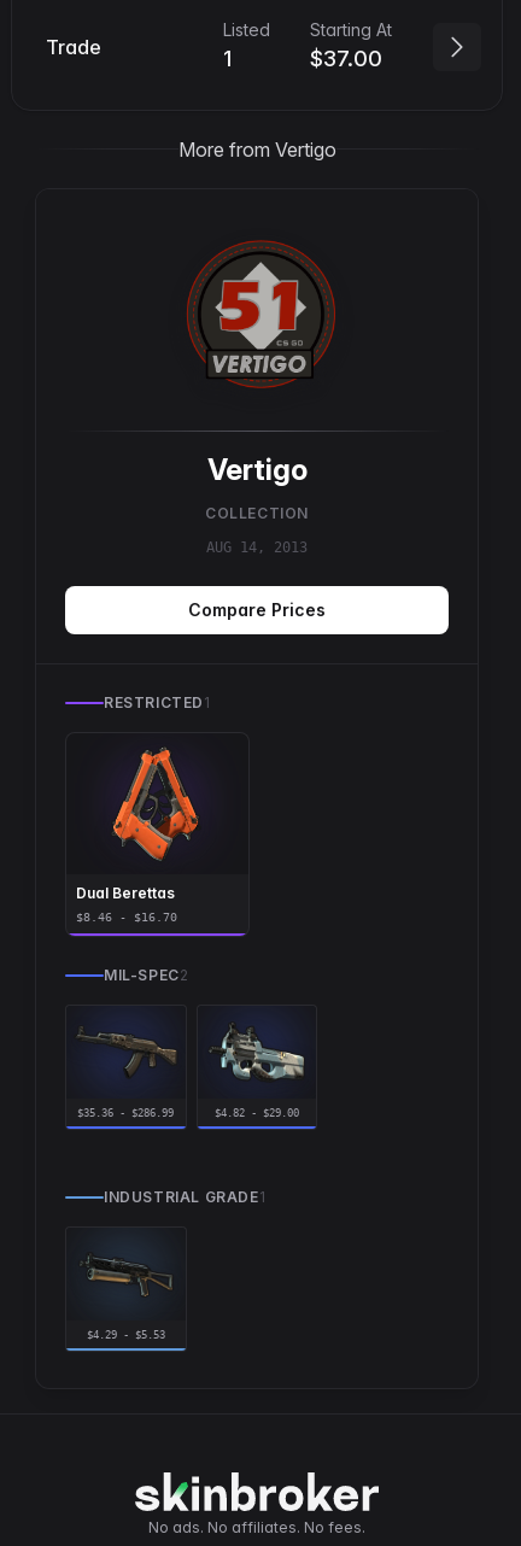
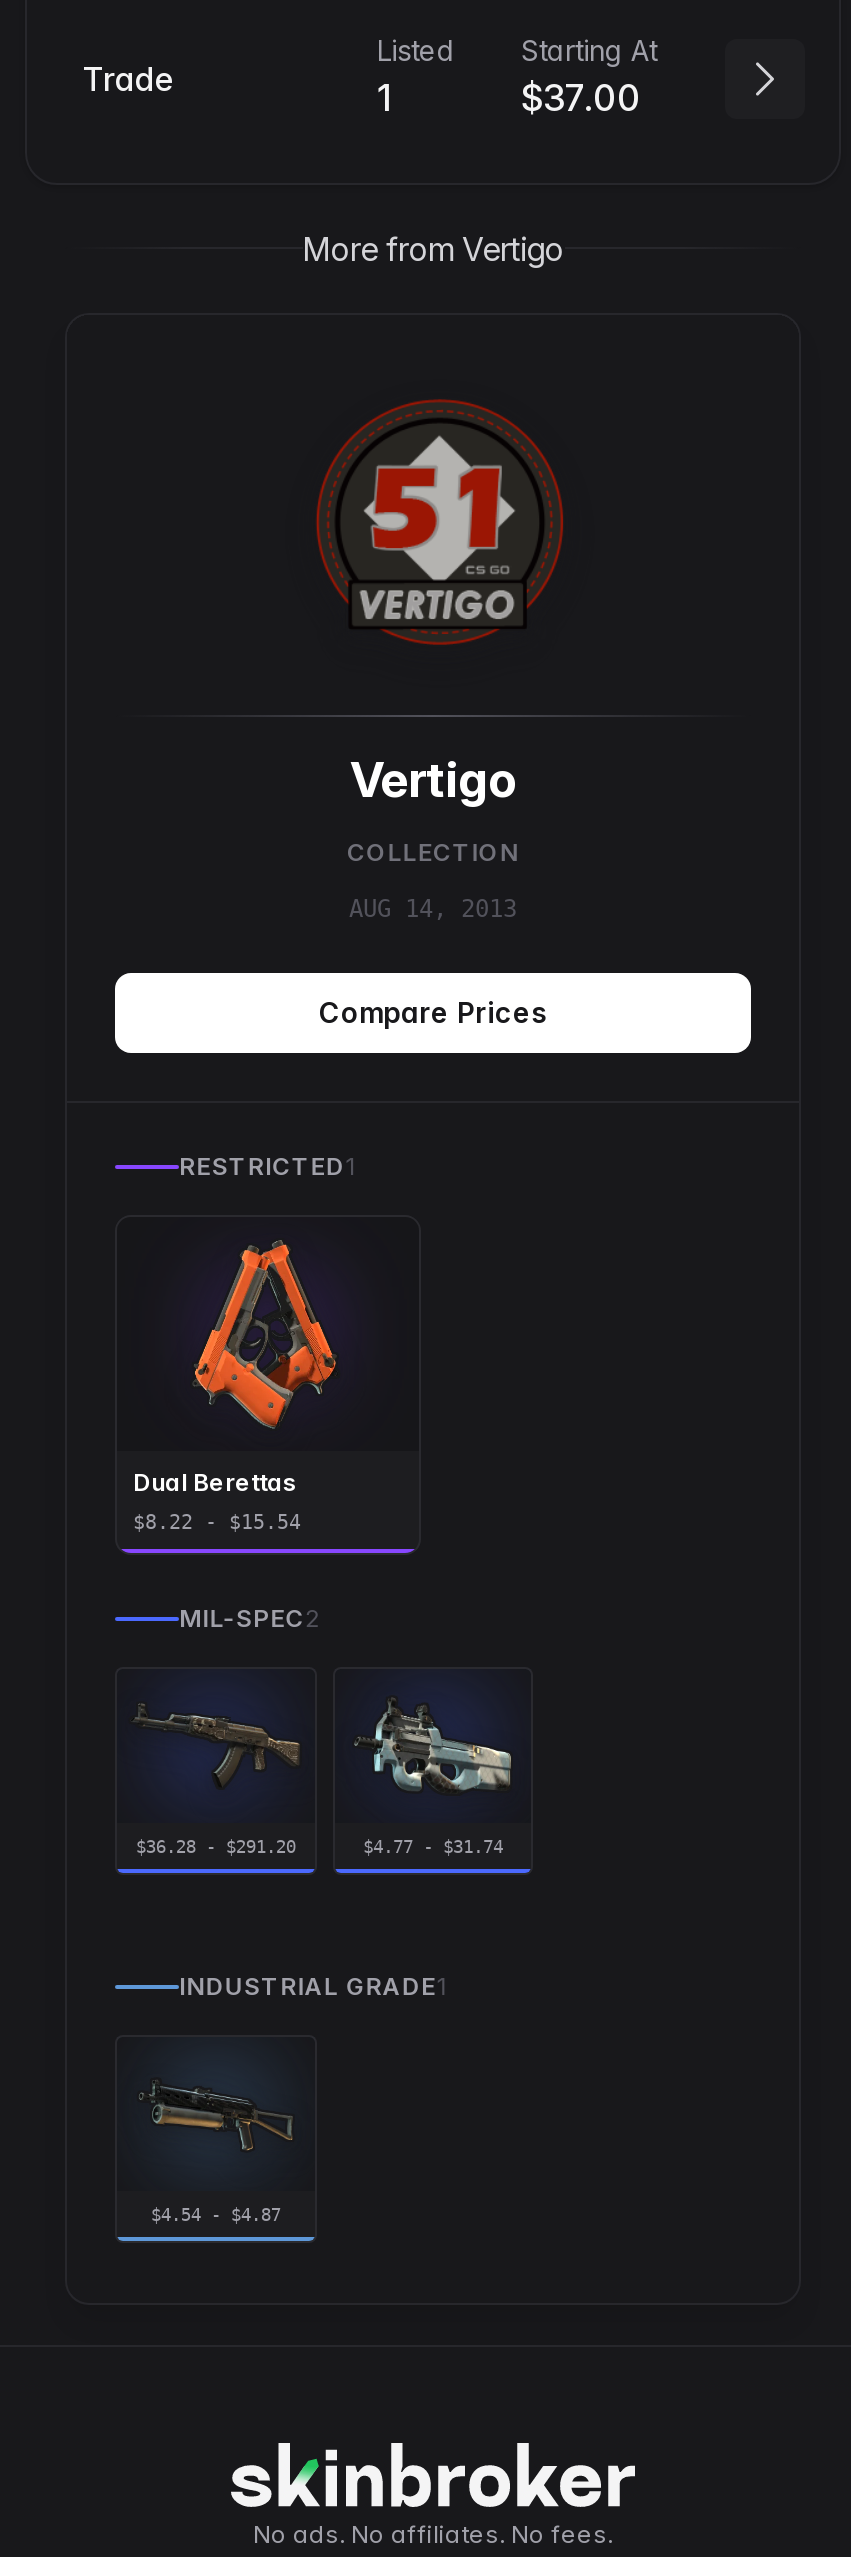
- $8.46 - $16.70
+ $8.22 - $15.54

- $35.36 - $286.99
+ $36.28 - $291.20

- $4.82 - $29.00
+ $4.77 - $31.74

- $4.29 - $5.53
+ $4.54 - $4.87
